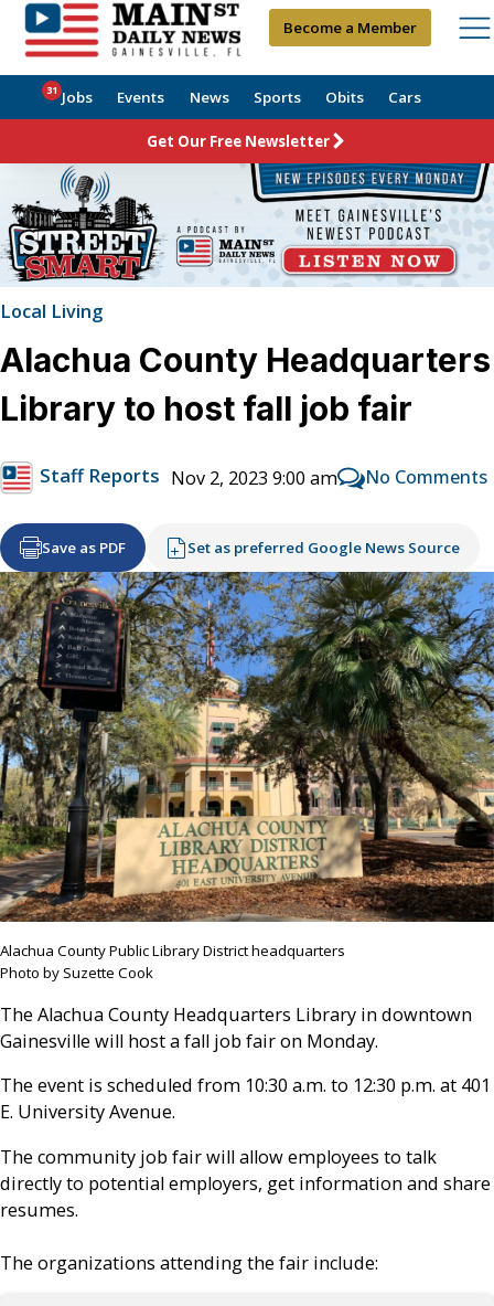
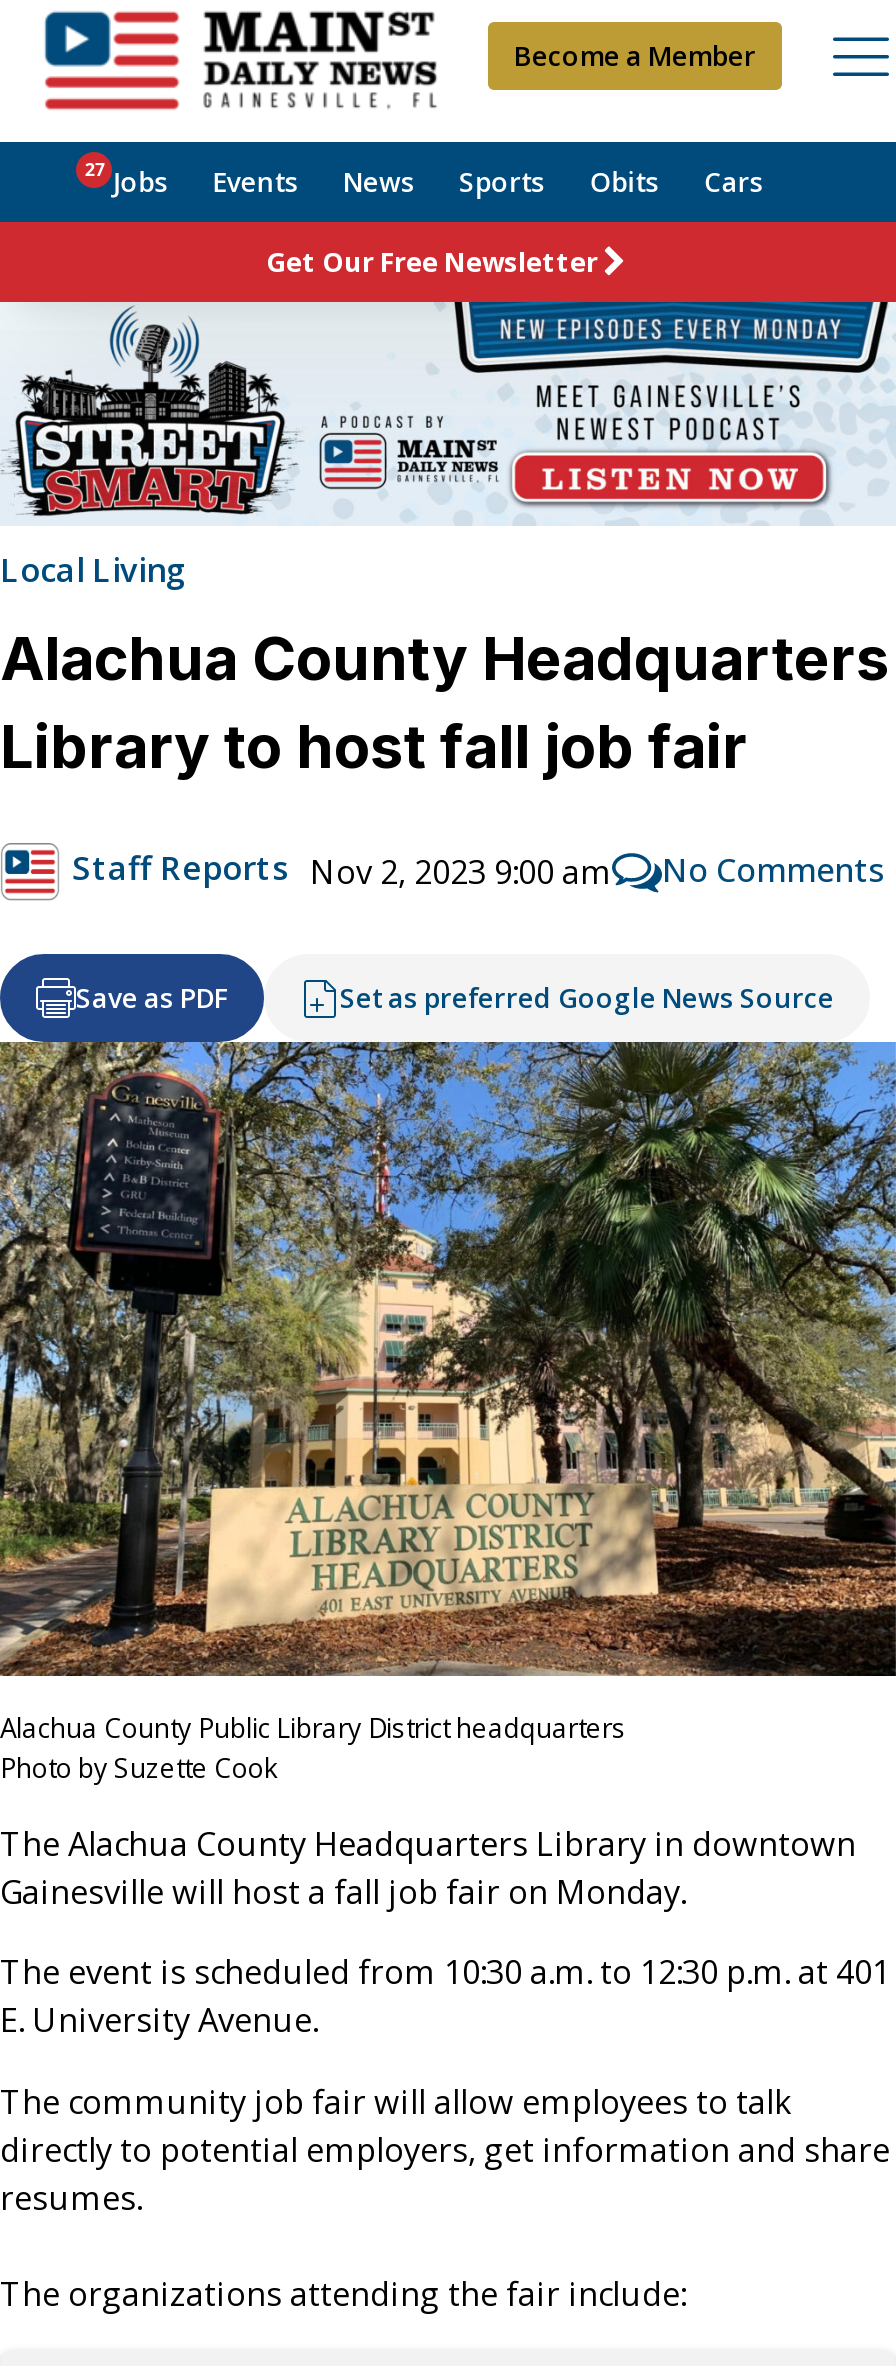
- 31 Jobs Events News Sports Obits Cars
+ 27 Jobs Events News Sports Obits Cars
